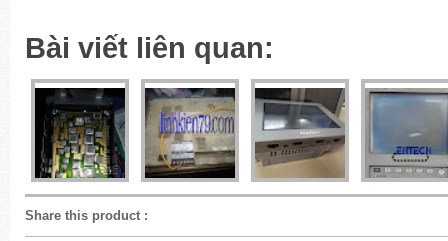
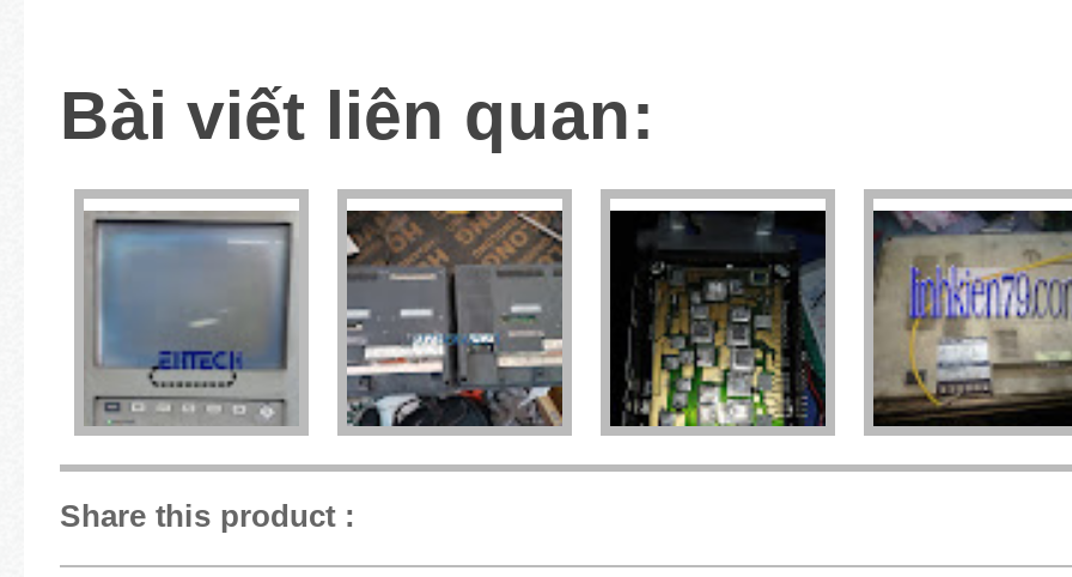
- [image]
+ [image]

- [image]
+ [image]

- [image]
+ [image]

- [image]
+ [image]
